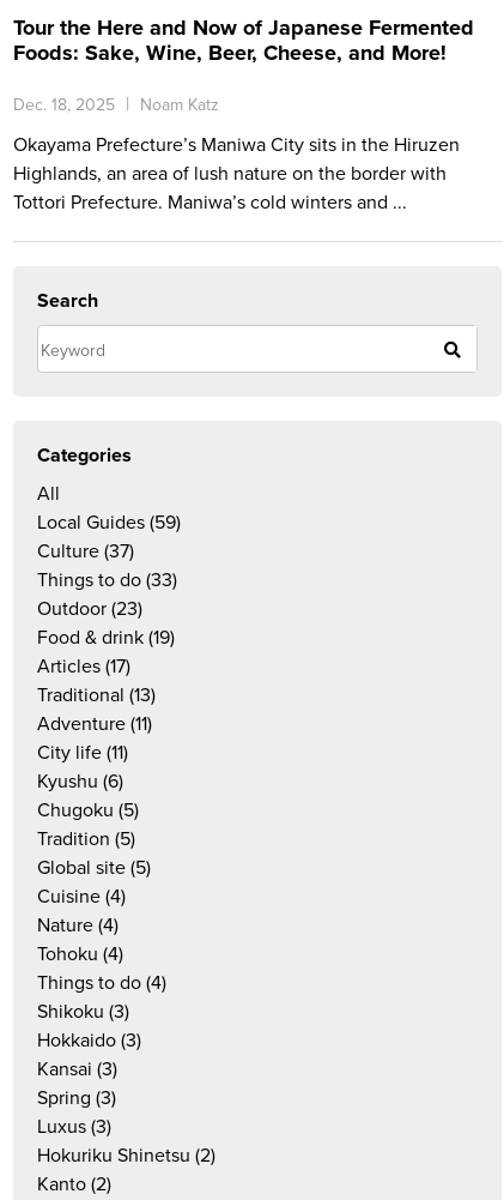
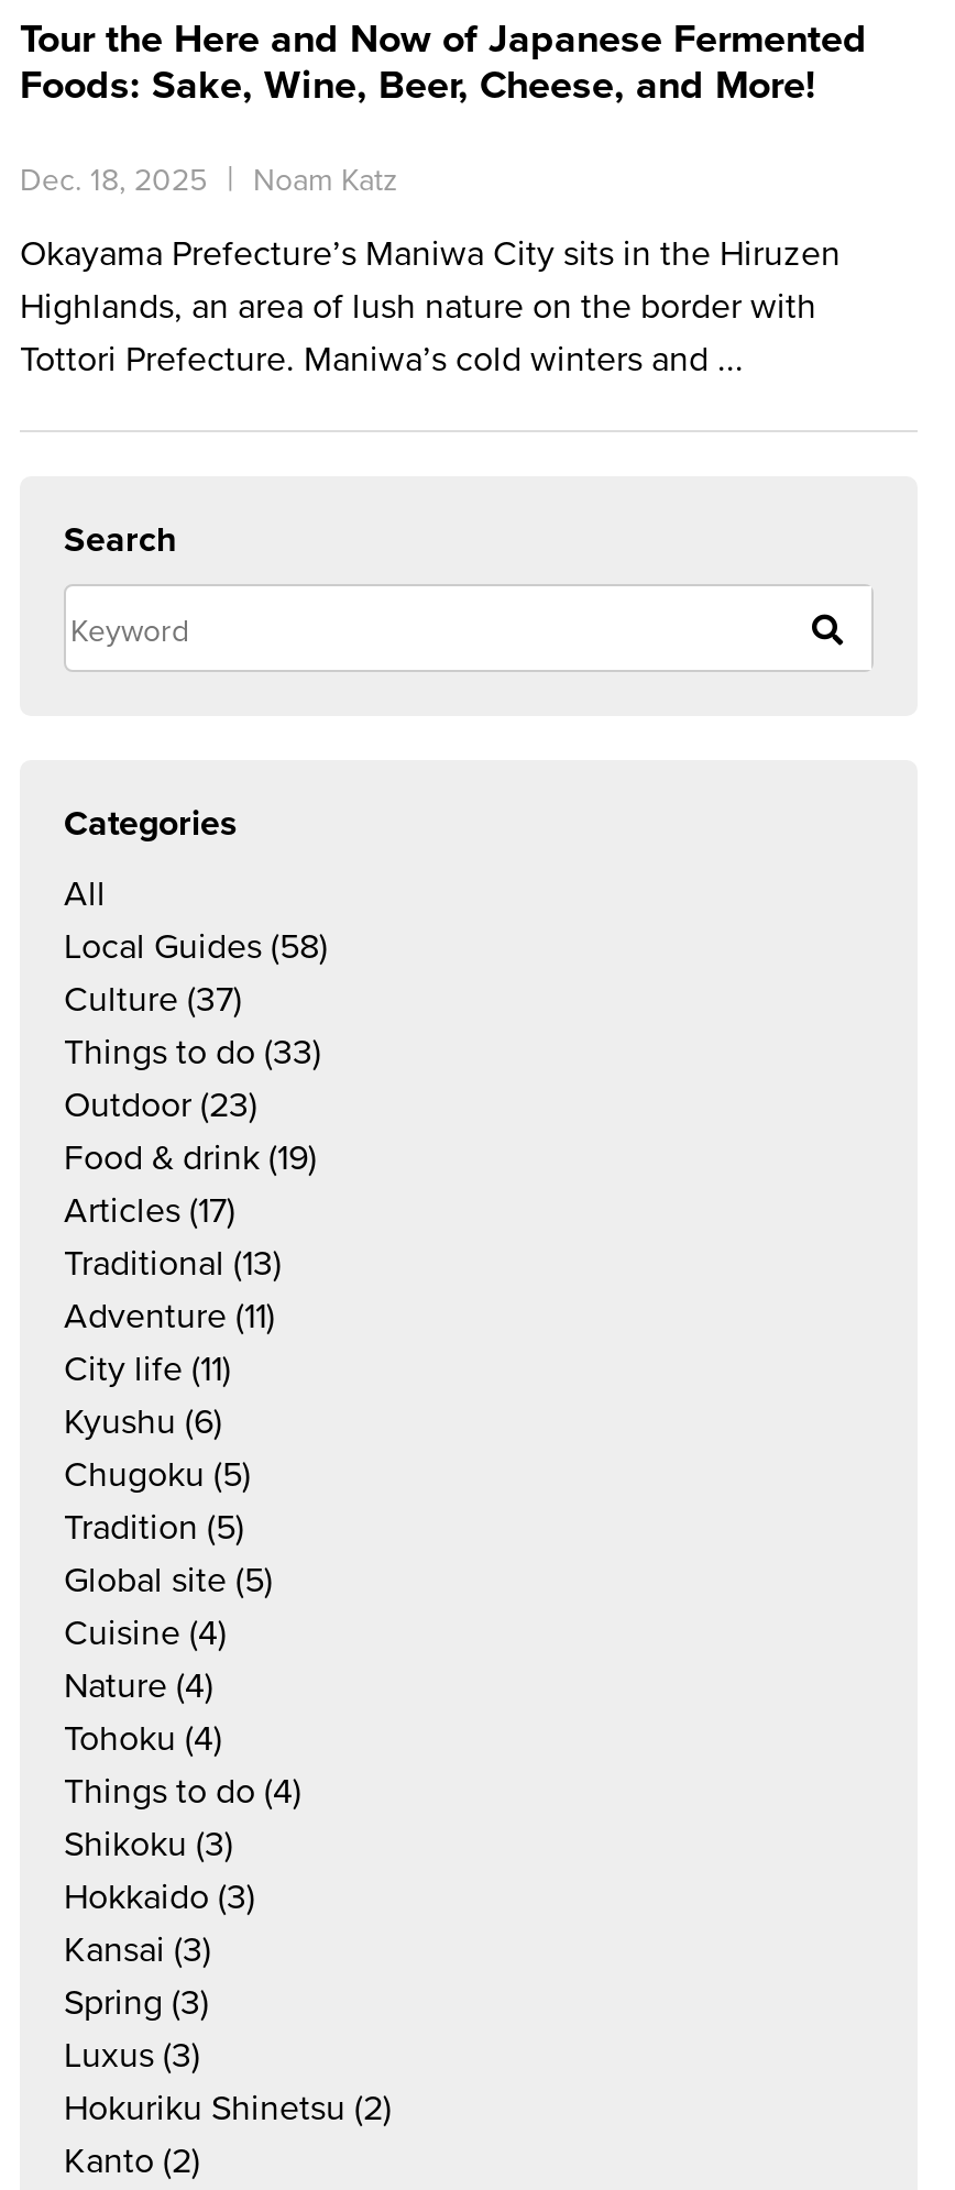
- Local Guides (59)
+ Local Guides (58)
